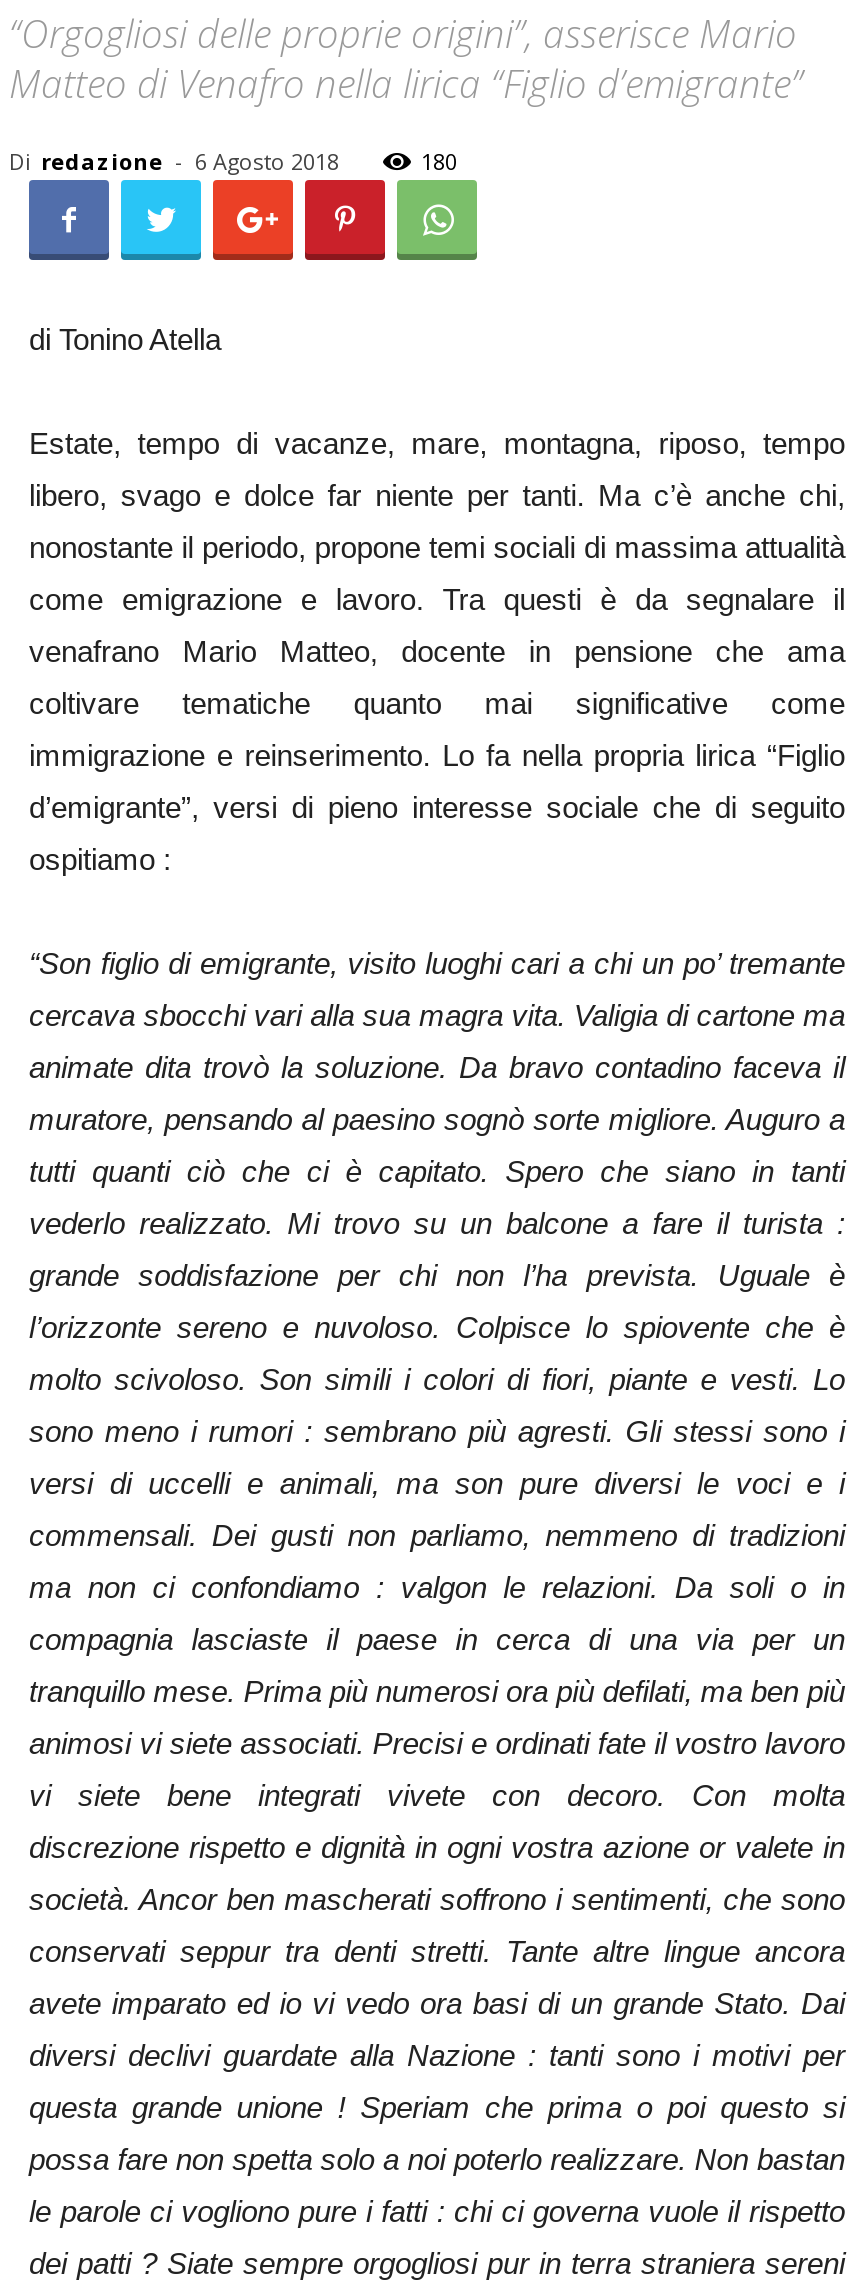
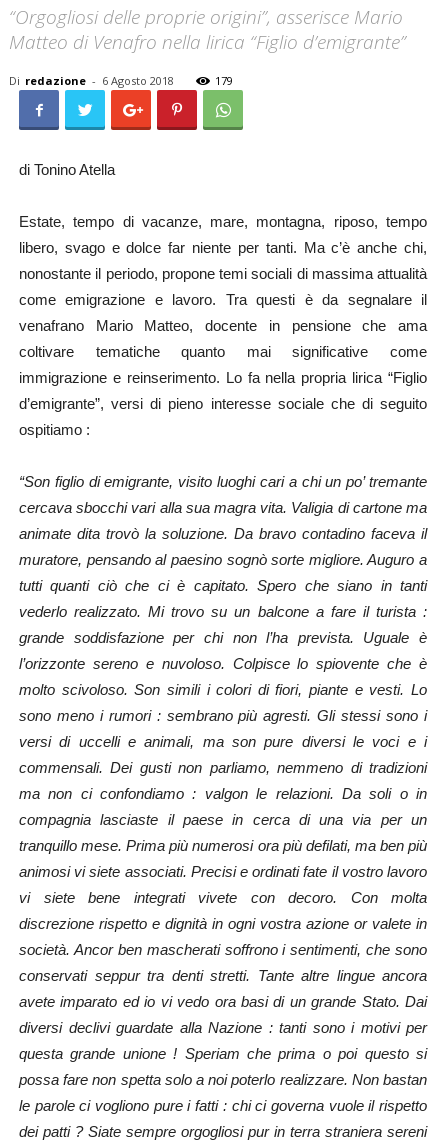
- 180
+ 179
